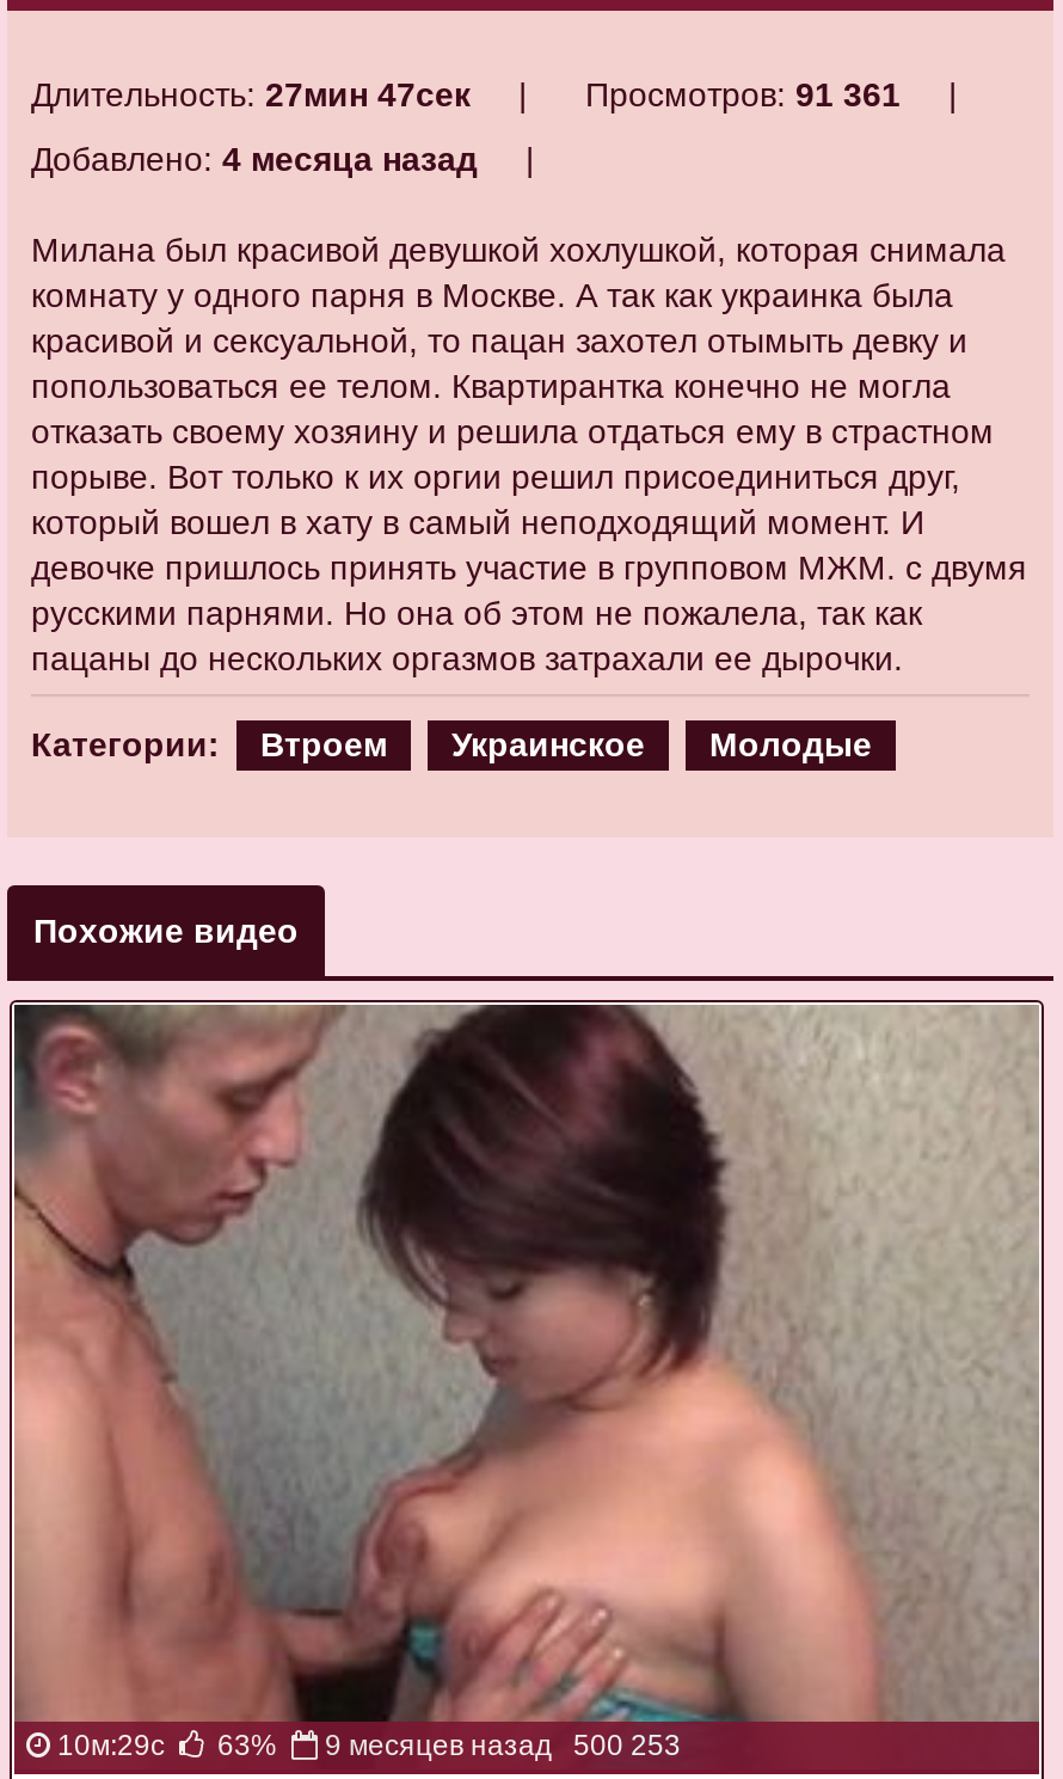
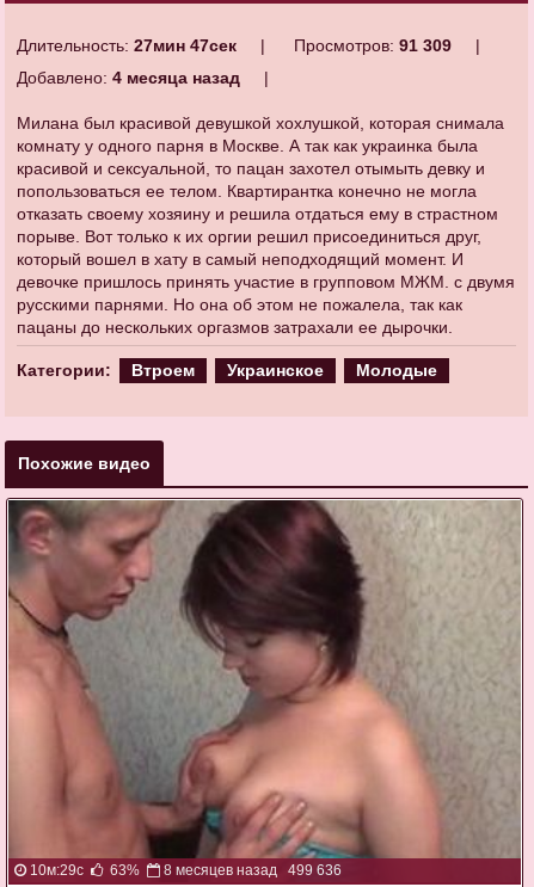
- Просмотров: 91 361
+ Просмотров: 91 309

- 9 месяцев назад 500 253
+ 8 месяцев назад 499 636
